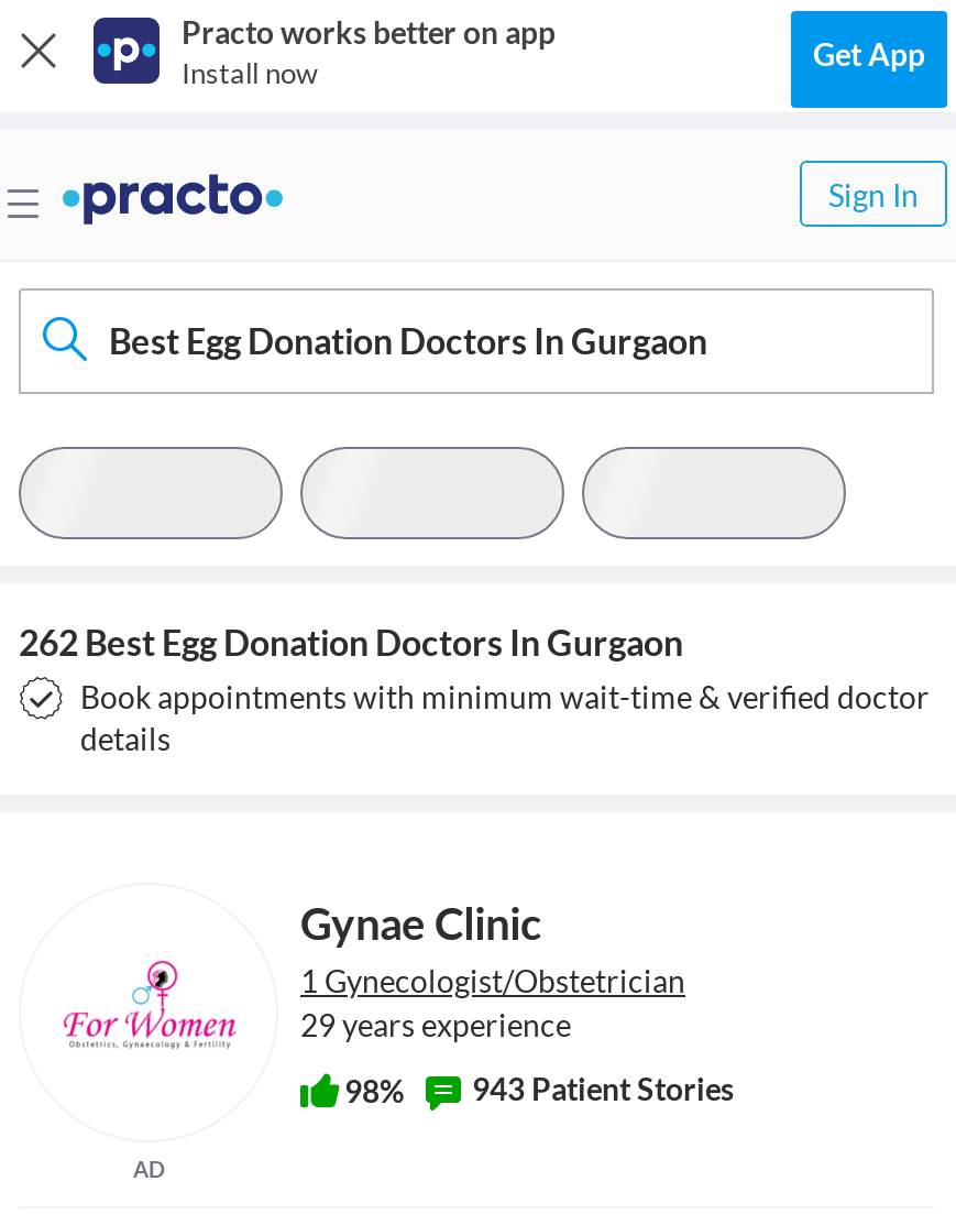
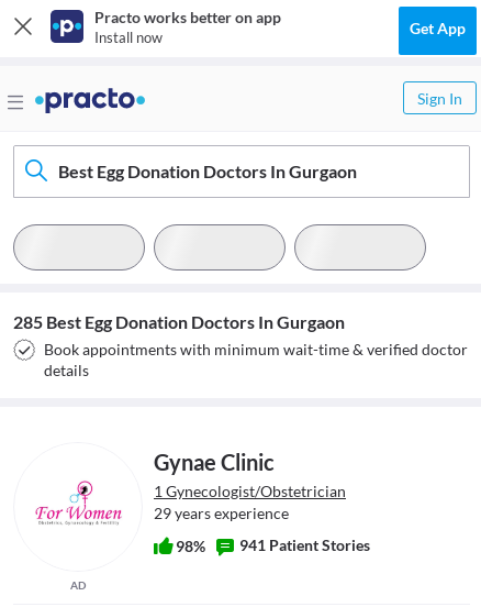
- 262 Best Egg Donation Doctors In Gurgaon
+ 285 Best Egg Donation Doctors In Gurgaon

- 943 Patient Stories
+ 941 Patient Stories
